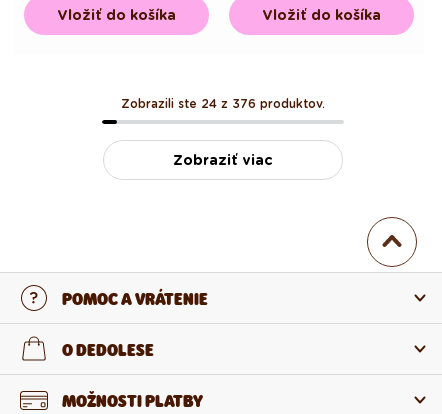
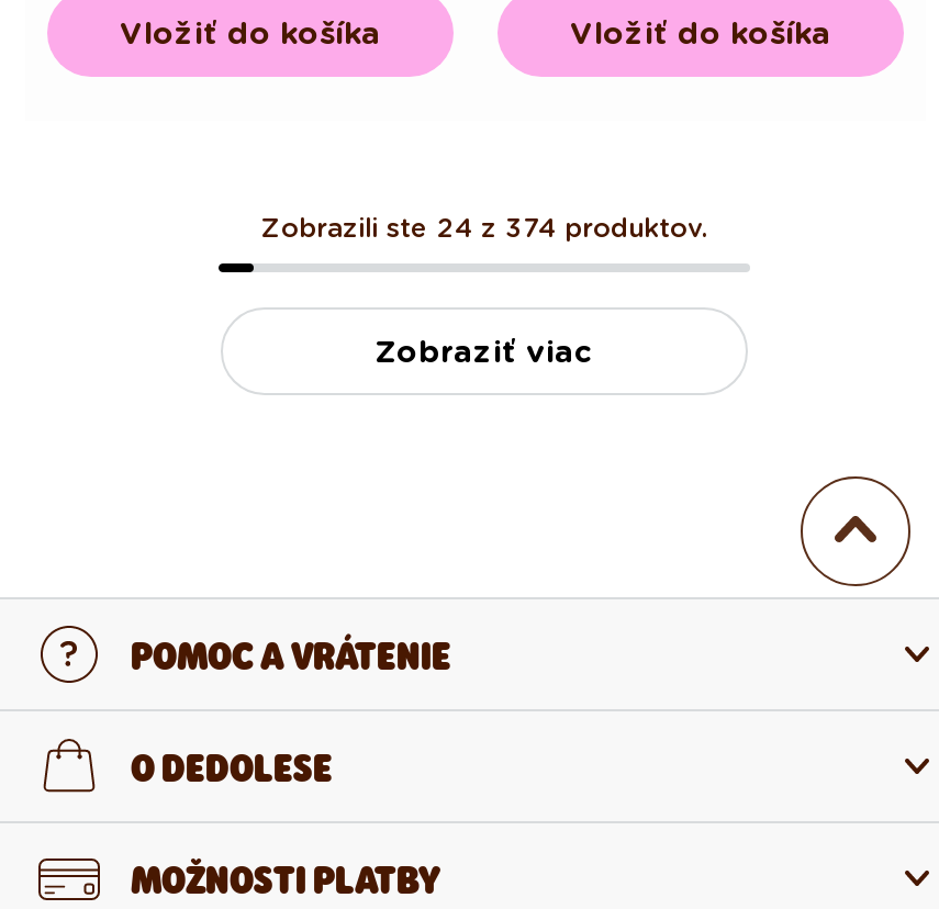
- Zobrazili ste 24 z 376 produktov.
+ Zobrazili ste 24 z 374 produktov.
